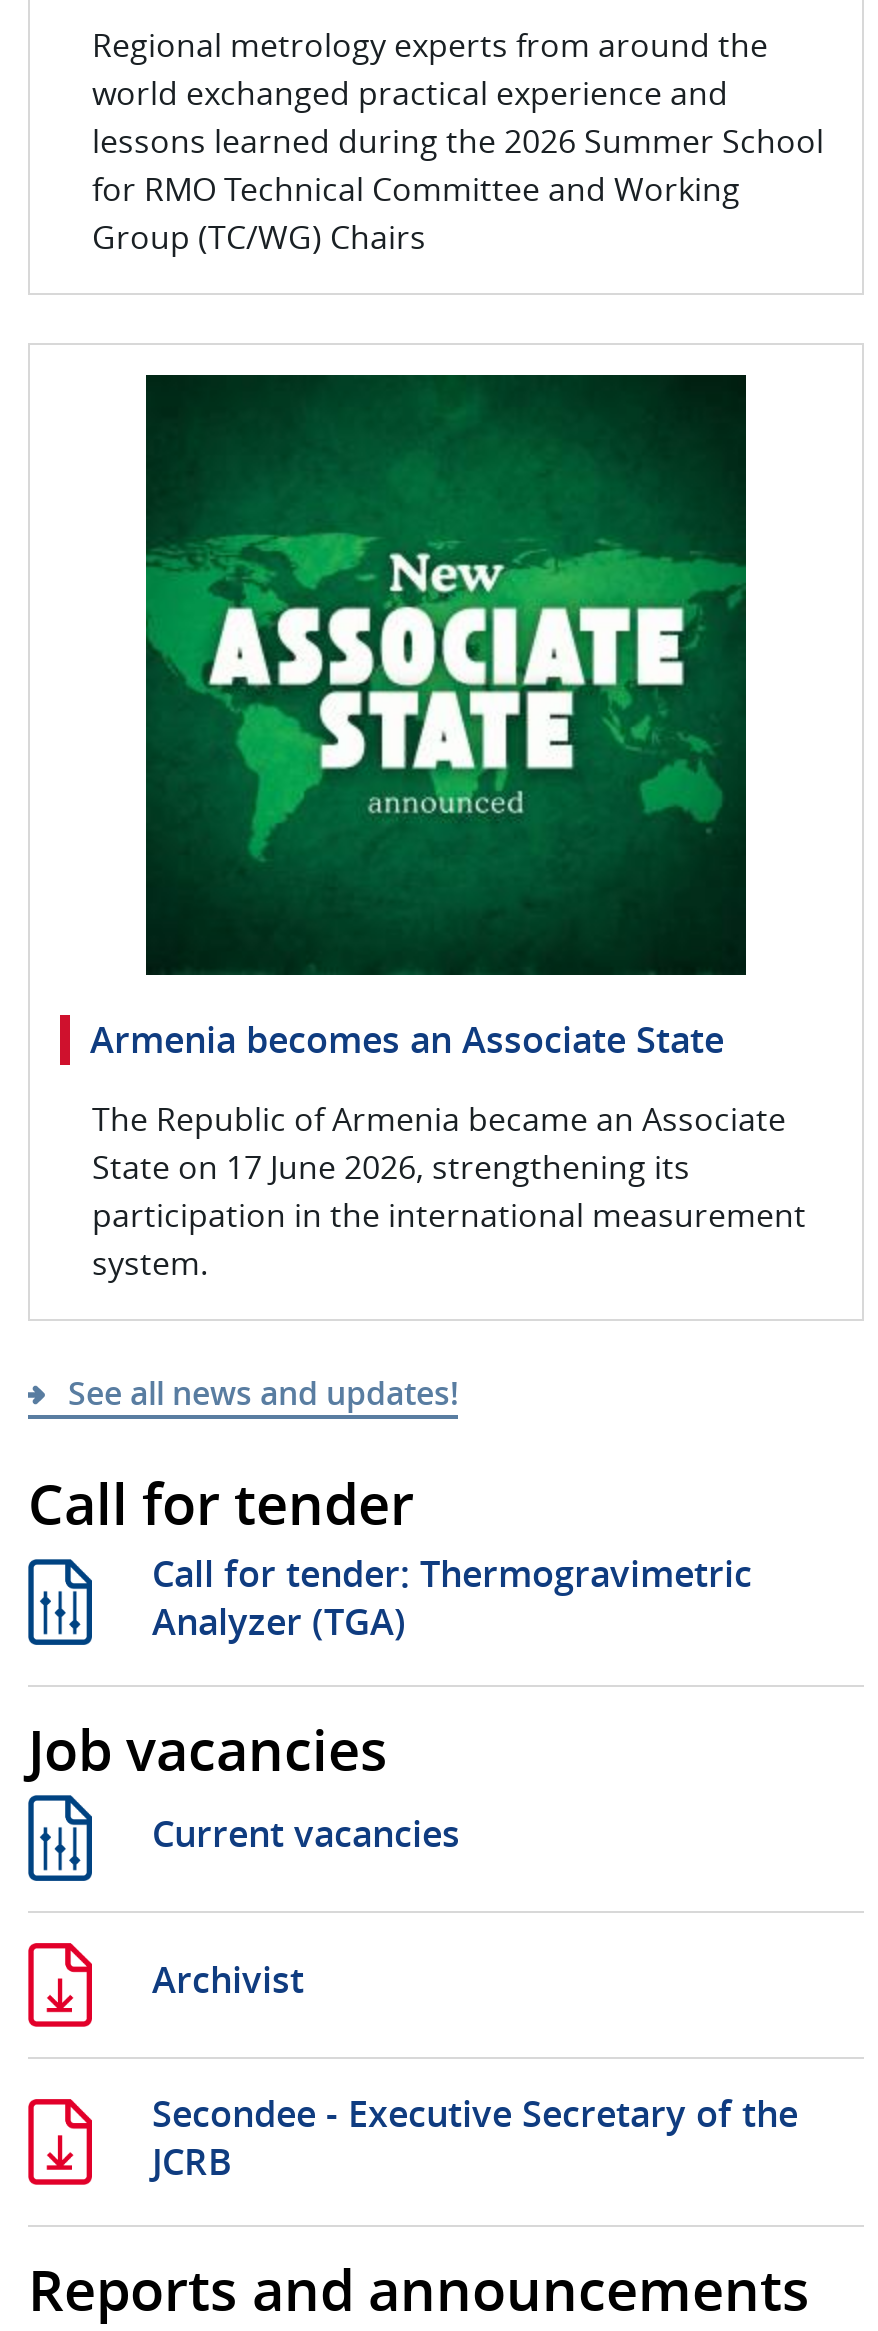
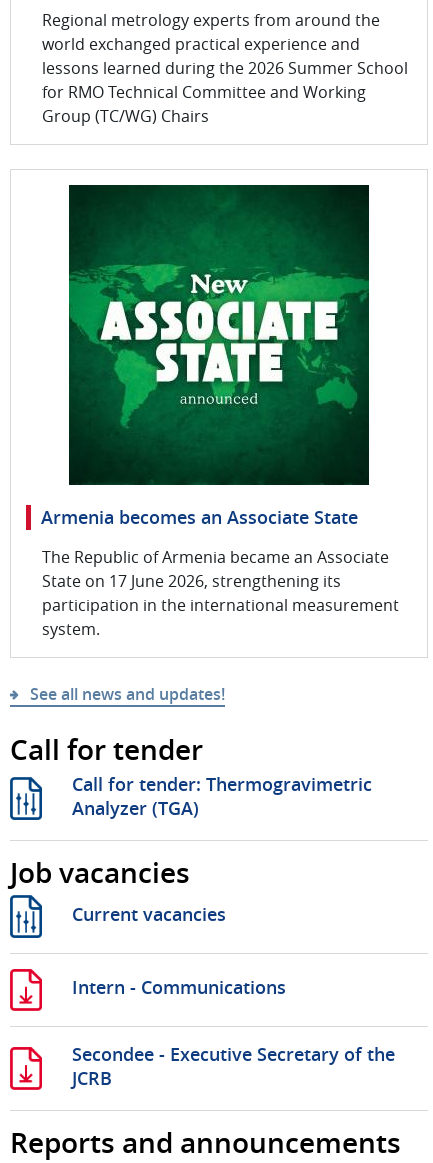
- Archivist
+ Intern - Communications
